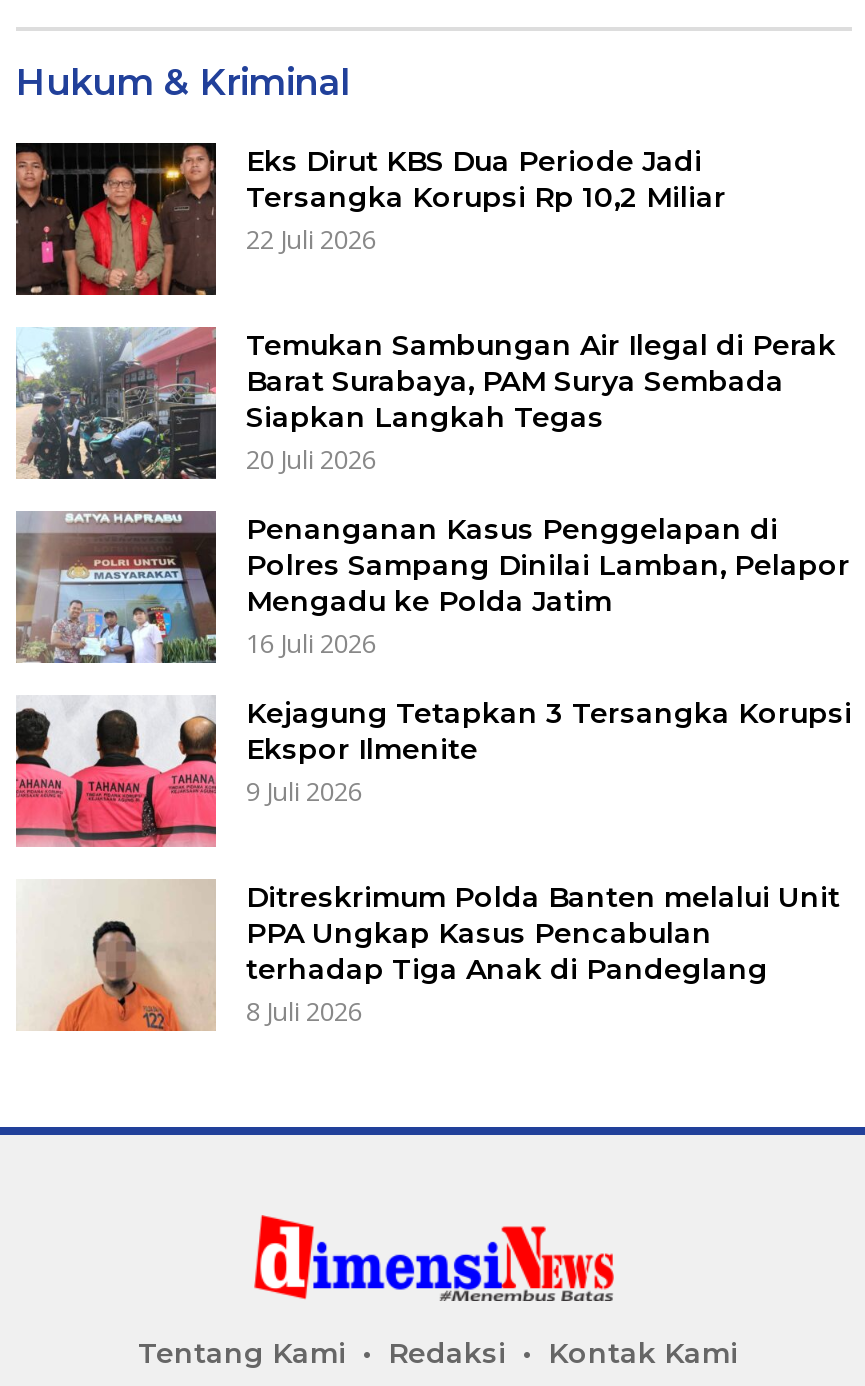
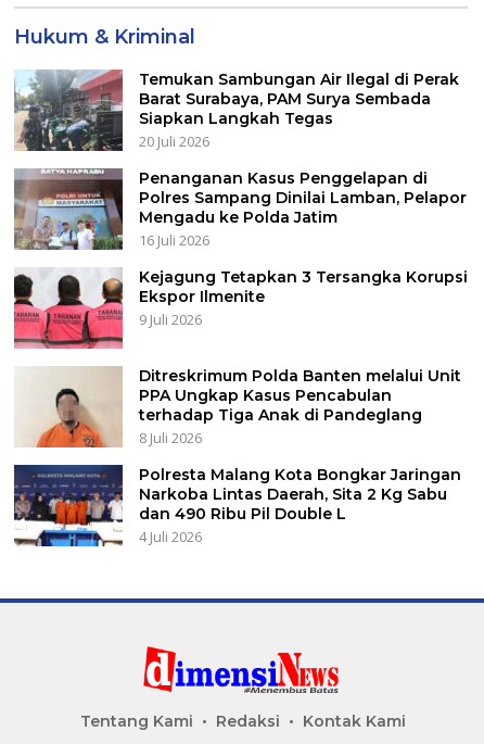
- [image]
- Eks Dirut KBS Dua Periode Jadi
- Tersangka Korupsi Rp 10,2 Miliar
- 22 Juli 2026

moved up: [image] | Temukan Sambungan Air Ilegal di Perak | Barat Surabaya, PAM Surya Sembada | ... | terhadap Tiga Anak di Pandeglang | 8 Juli 2026

+ [image]
+ Polresta Malang Kota Bongkar Jaringan
+ Narkoba Lintas Daerah, Sita 2 Kg Sabu
+ dan 490 Ribu Pil Double L
+ 4 Juli 2026
